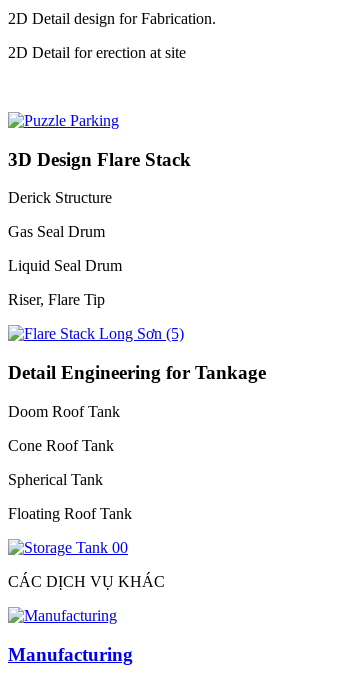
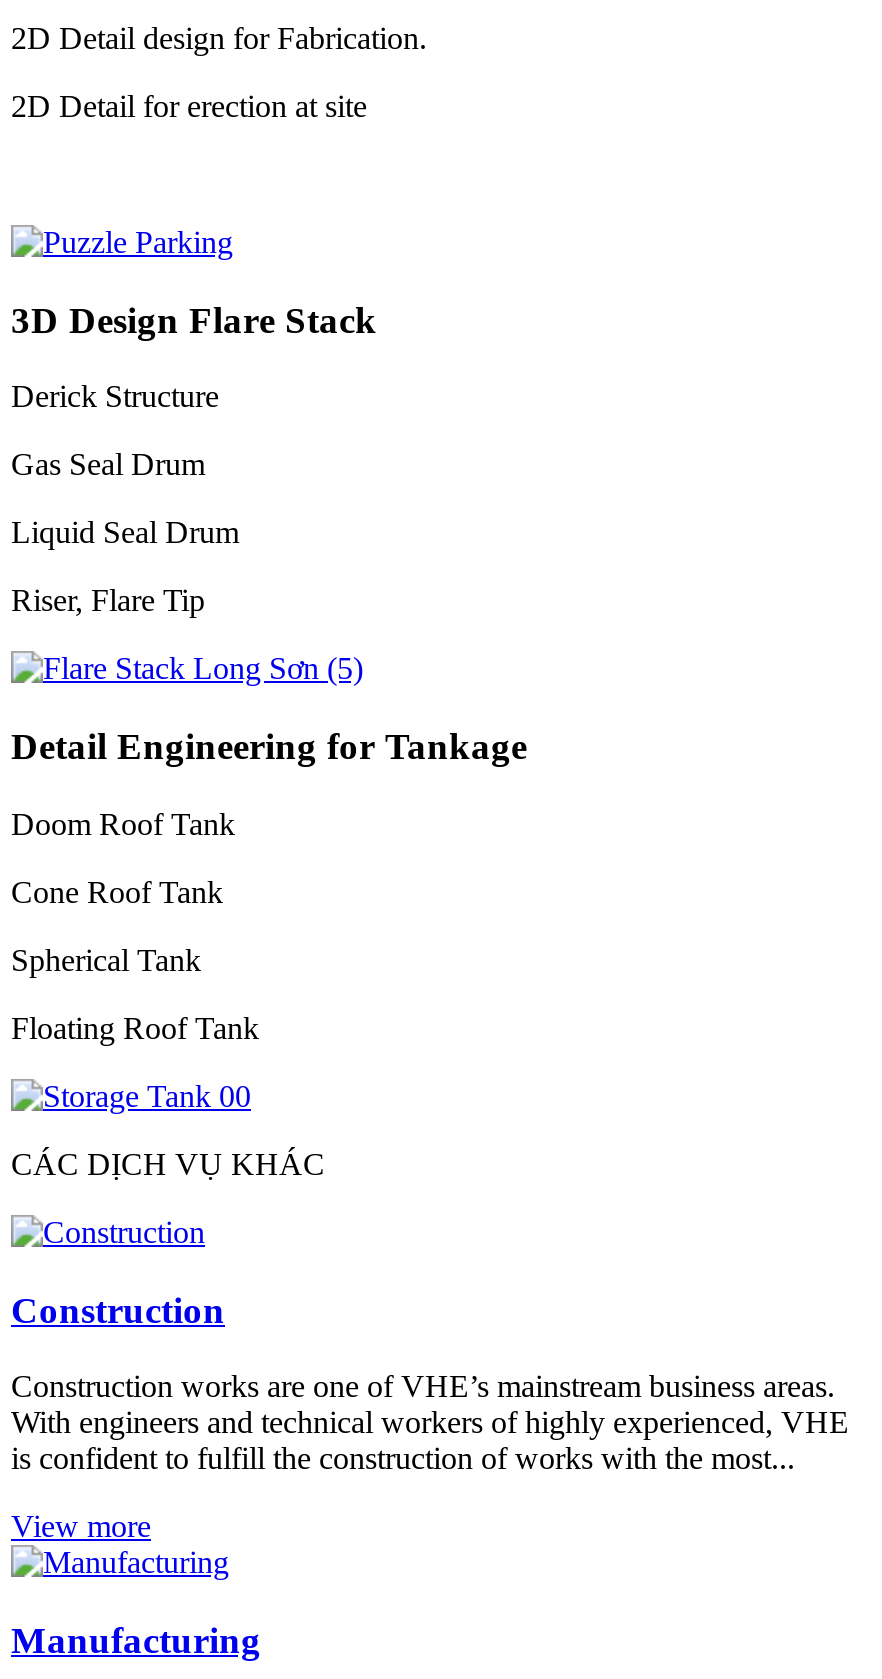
+ Construction
+ Construction works are one of VHE’s mainstream business areas.
+ With engineers and technical workers of highly experienced, VHE
+ is confident to fulfill the construction of works with the most...
+ View more
